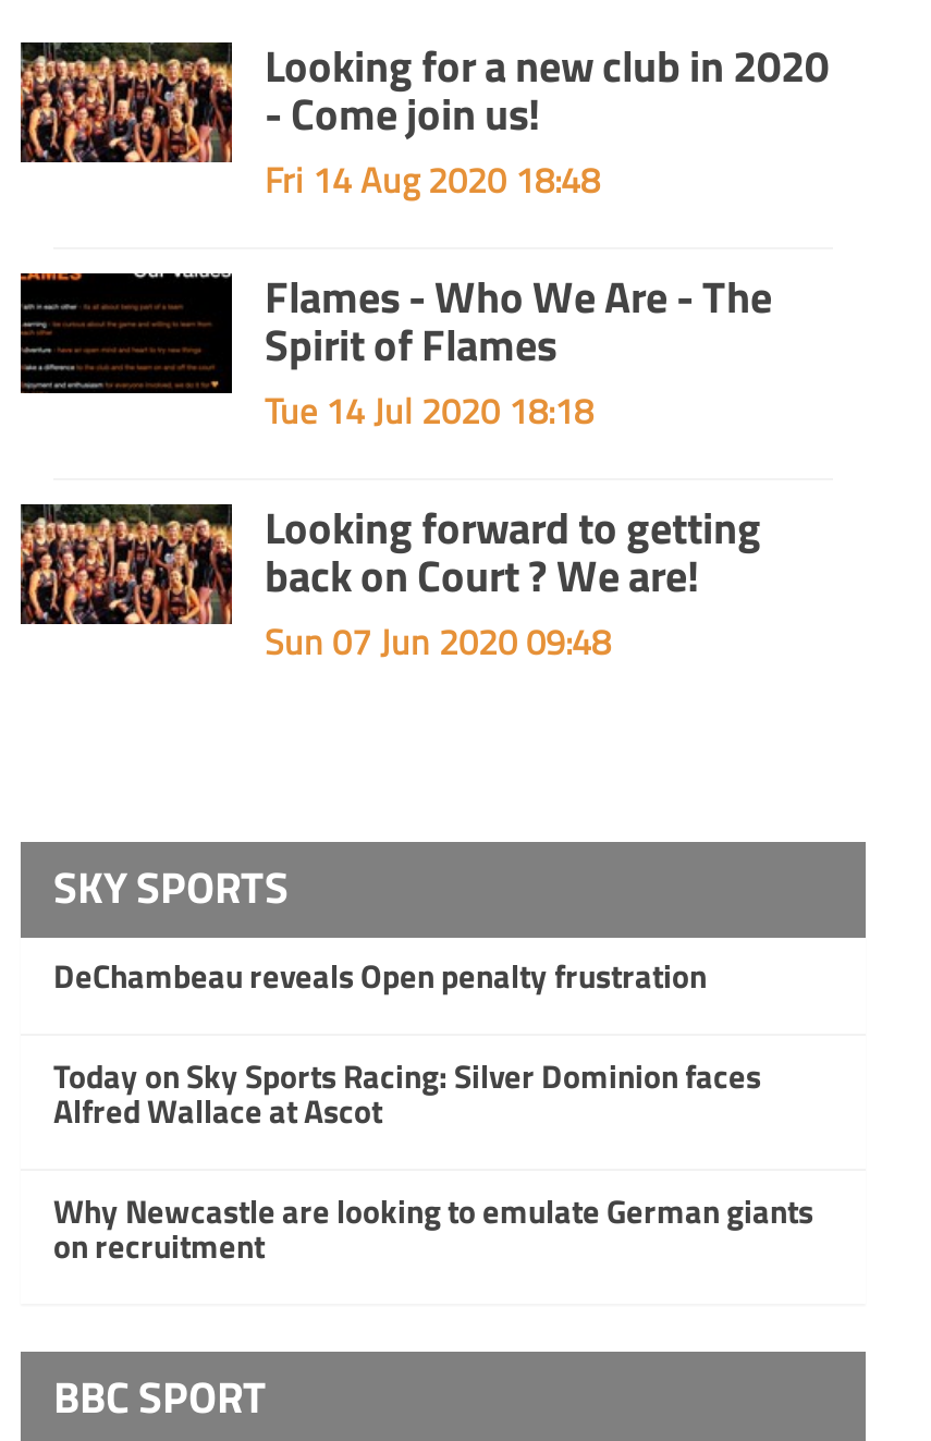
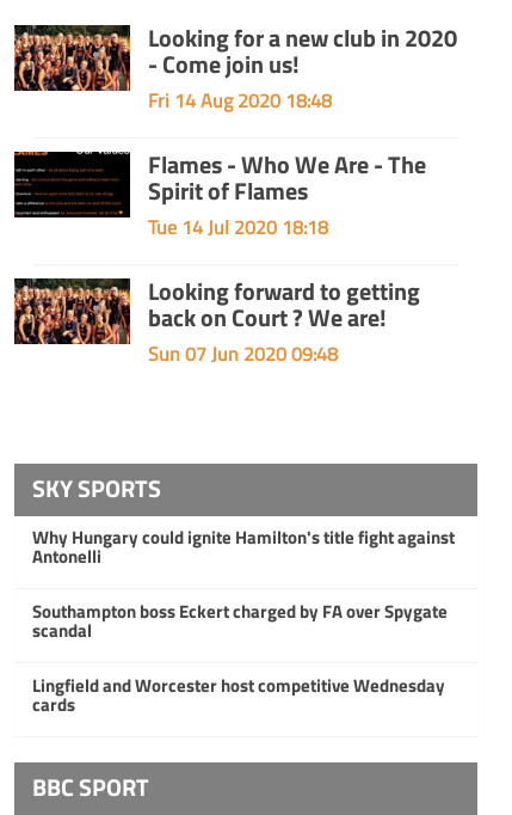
- DeChambeau reveals Open penalty frustration
+ Why Hungary could ignite Hamilton's title fight against
+ Antonelli

- Today on Sky Sports Racing: Silver Dominion faces
- Alfred Wallace at Ascot
+ Southampton boss Eckert charged by FA over Spygate
+ scandal

- Why Newcastle are looking to emulate German giants
- on recruitment
+ Lingfield and Worcester host competitive Wednesday
+ cards
